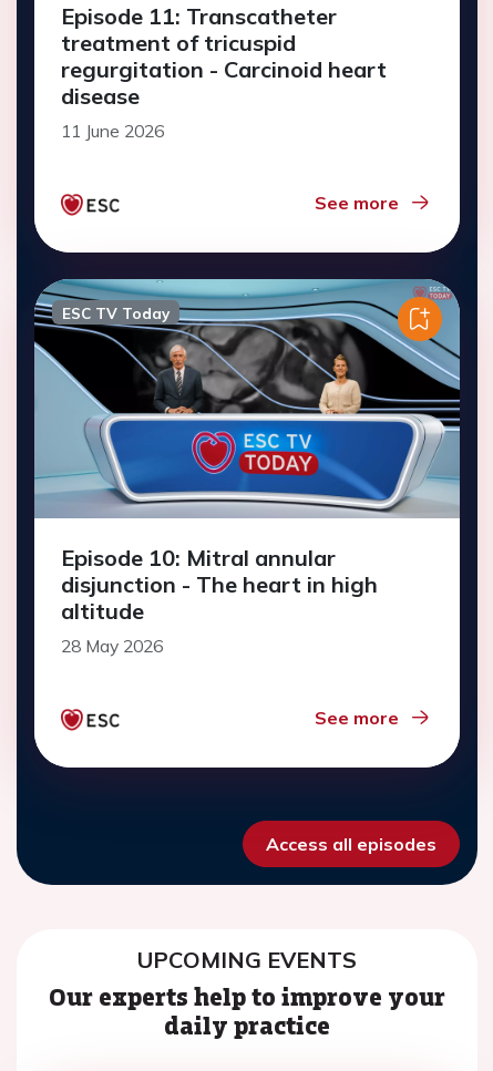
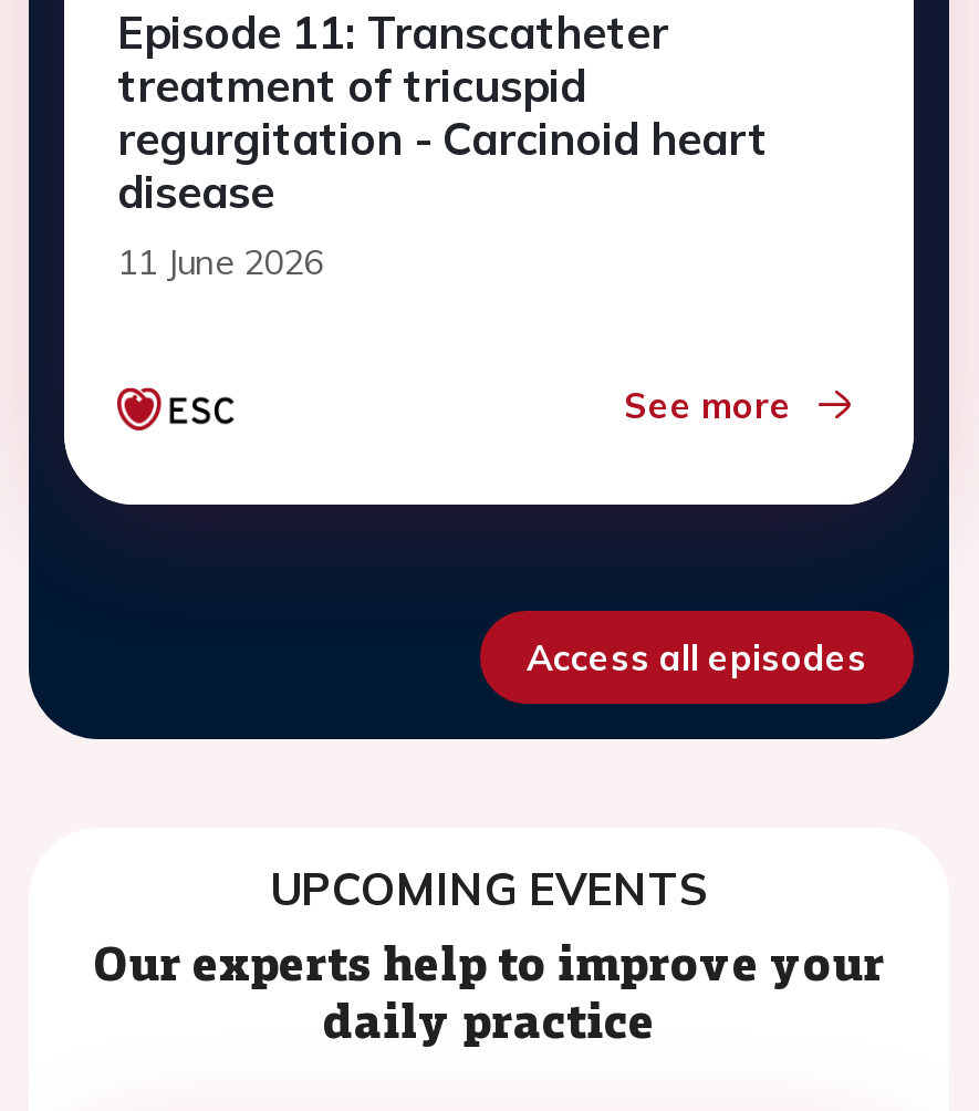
- [image]
- ESC TV Today

- Episode 10: Mitral annular
- disjunction - The heart in high
- altitude
- 28 May 2026
- See more
